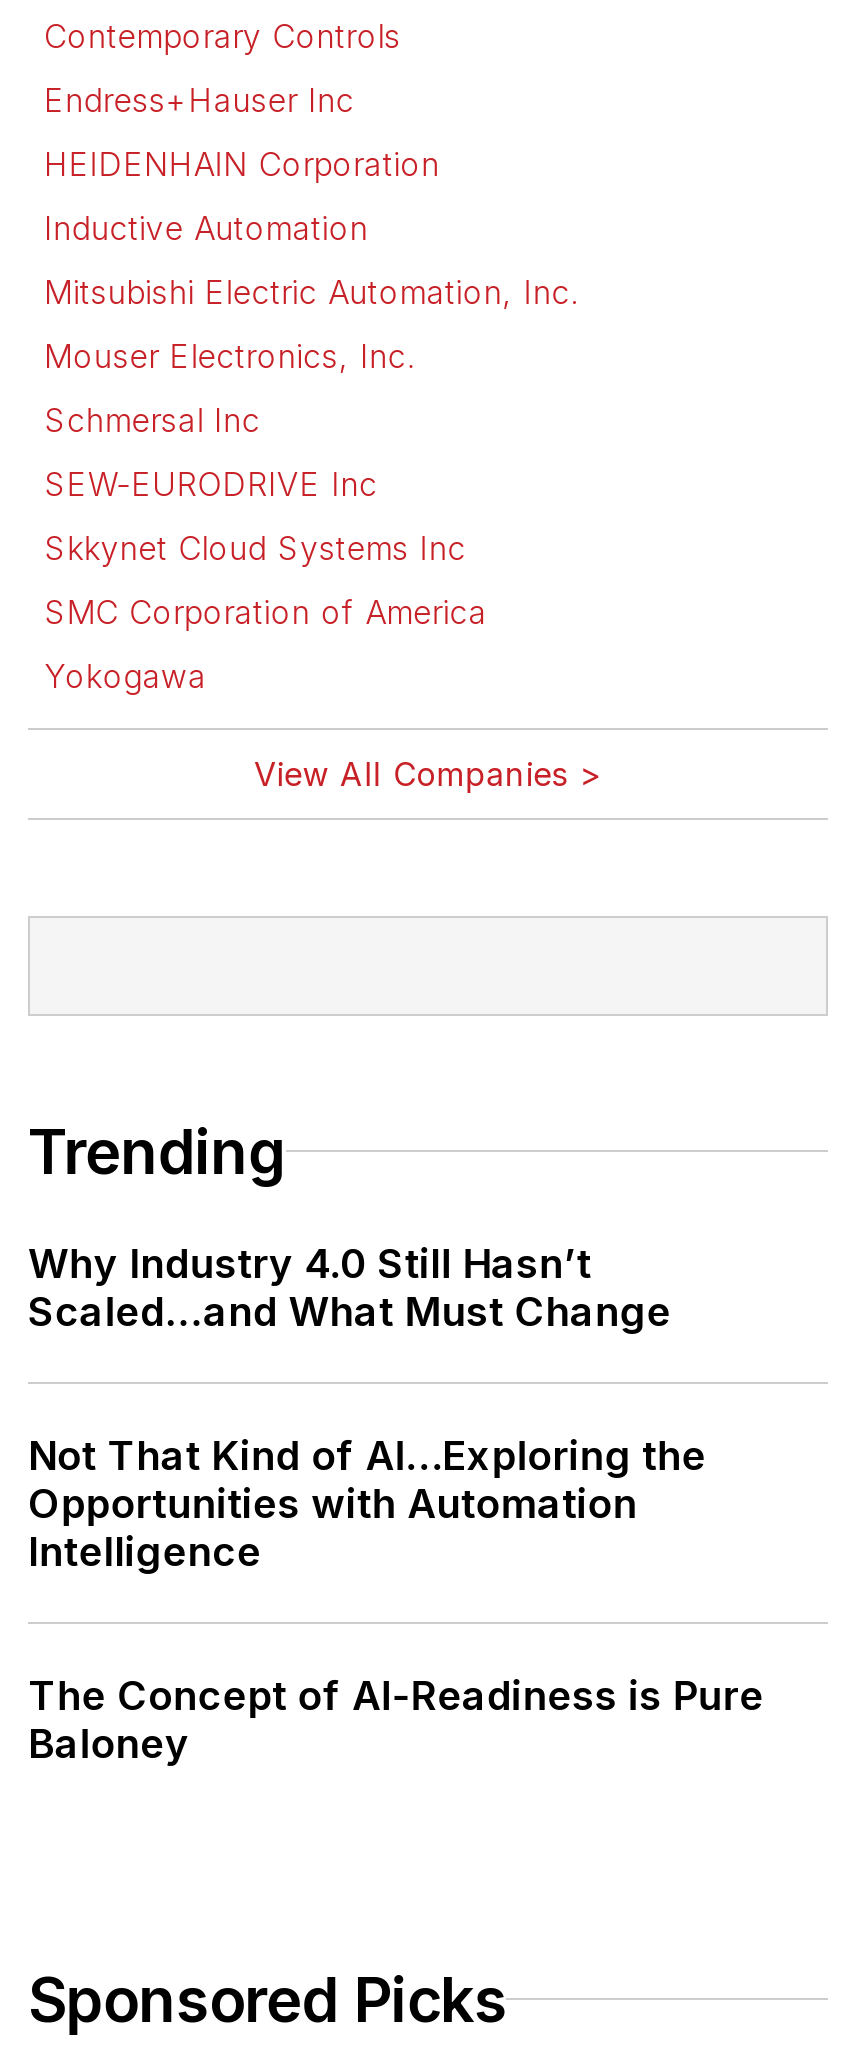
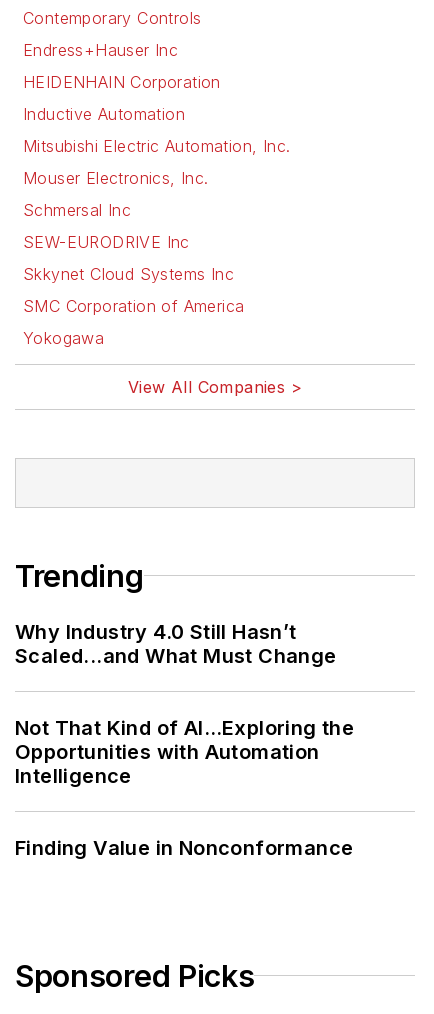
- The Concept of AI-Readiness is Pure
- Baloney
+ Finding Value in Nonconformance
